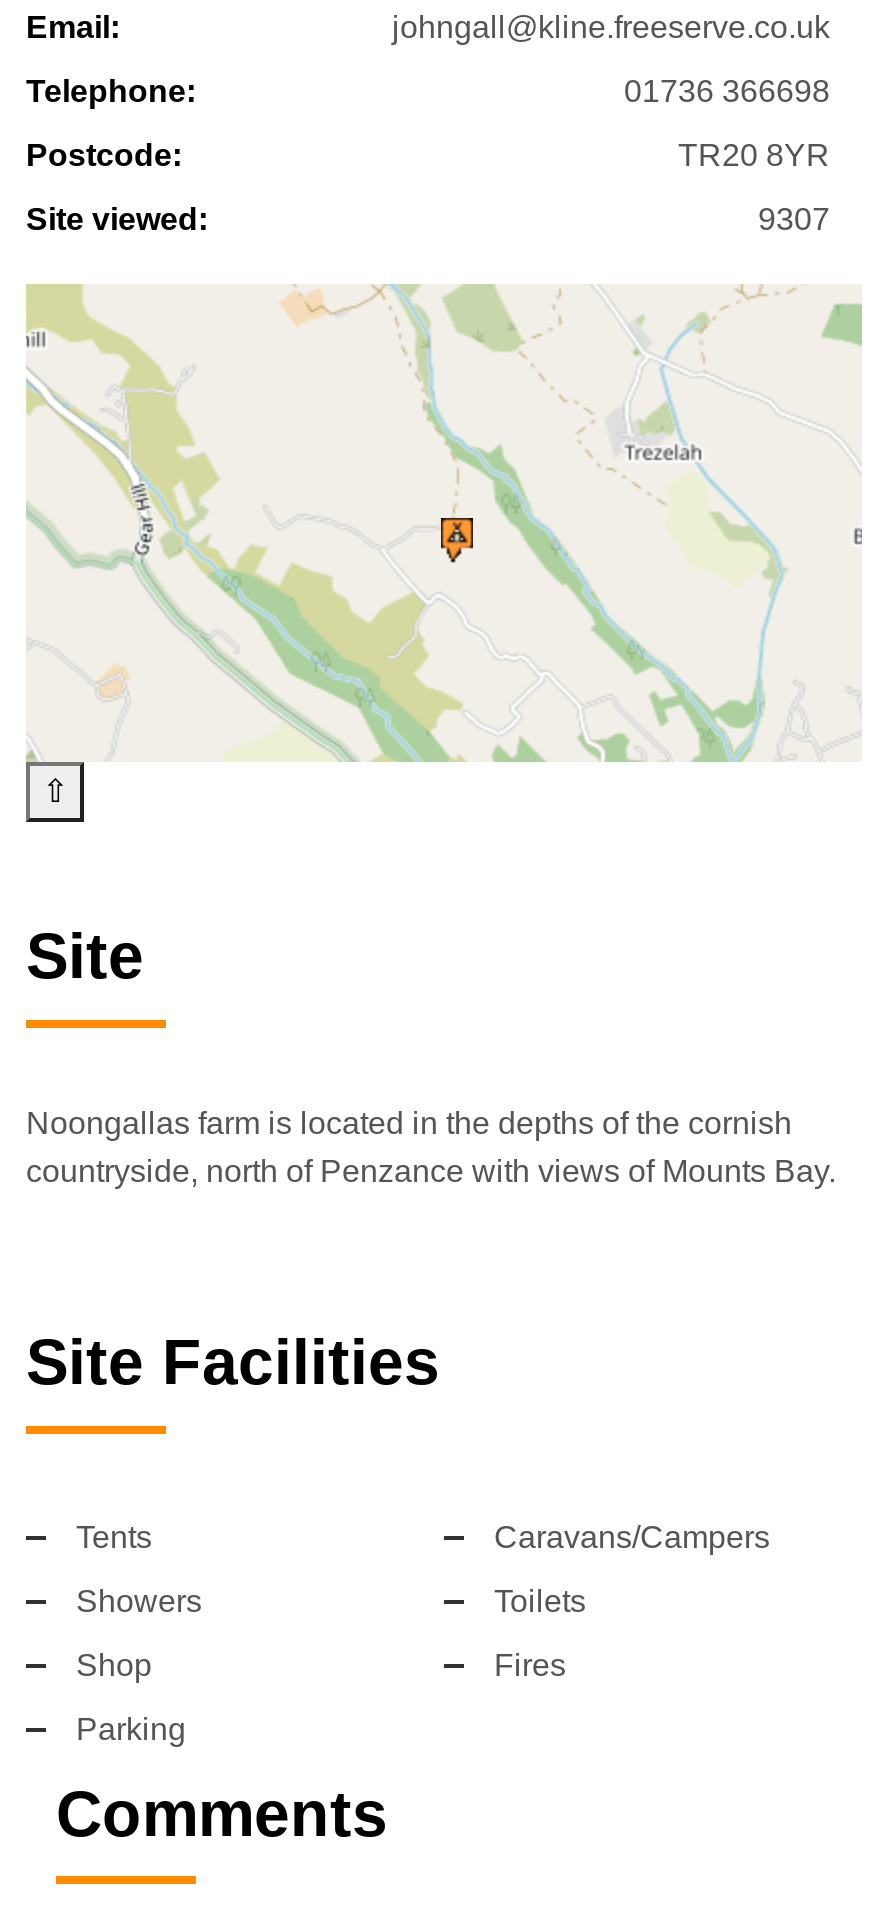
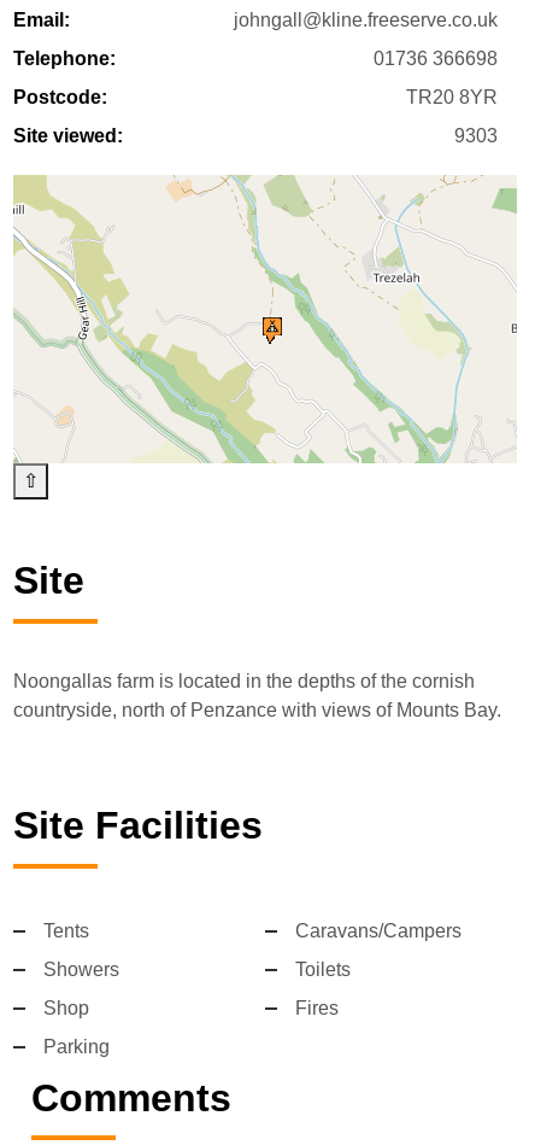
- 9307
+ 9303
